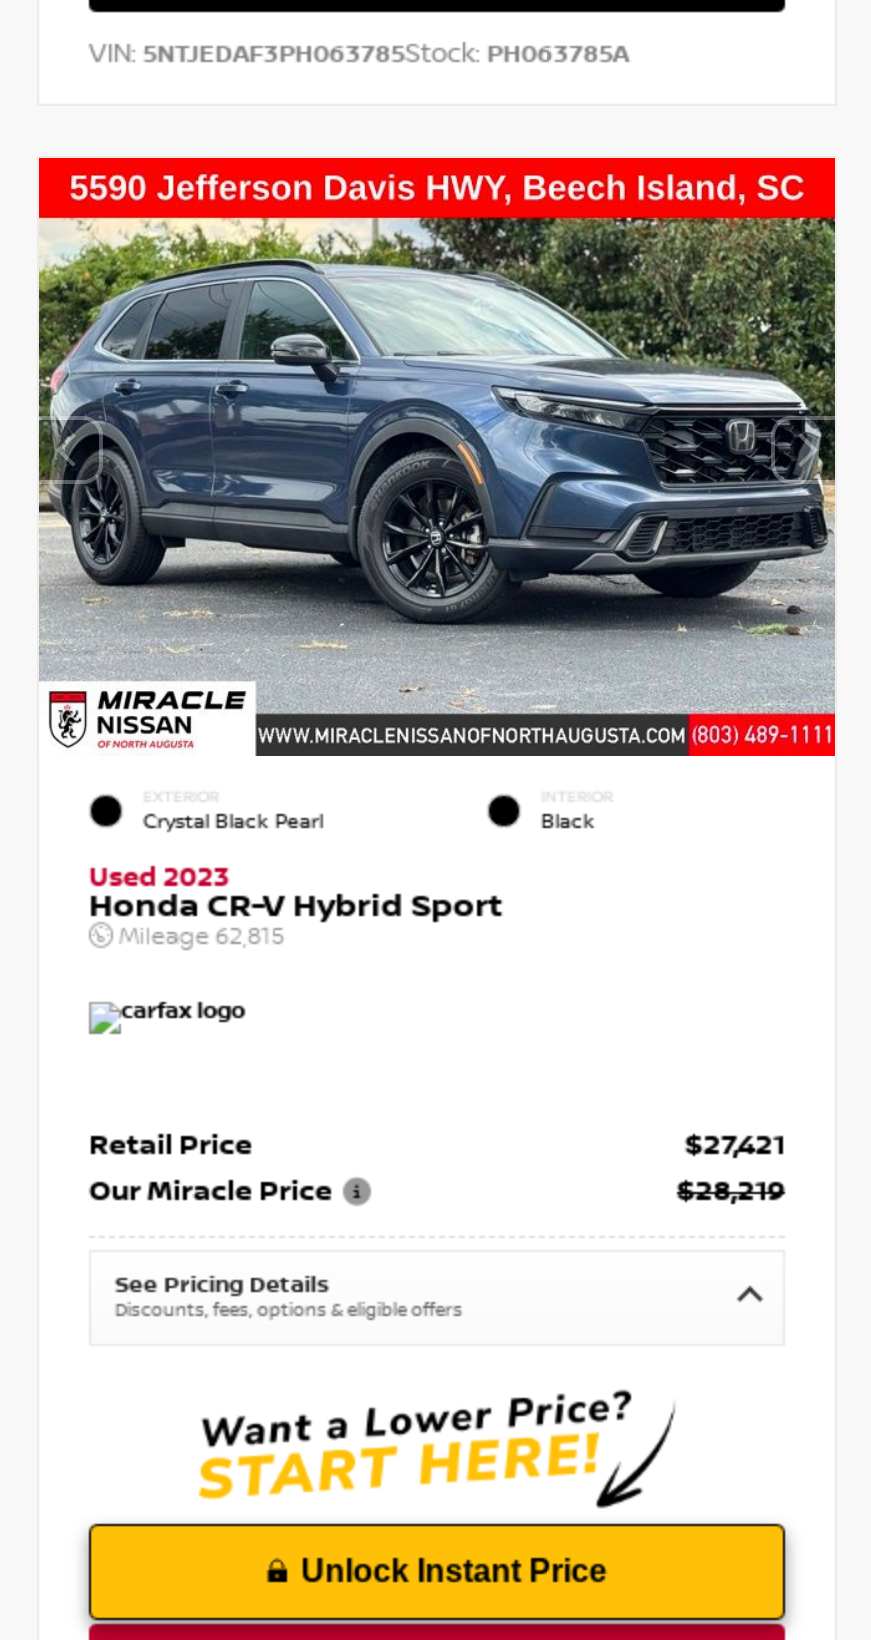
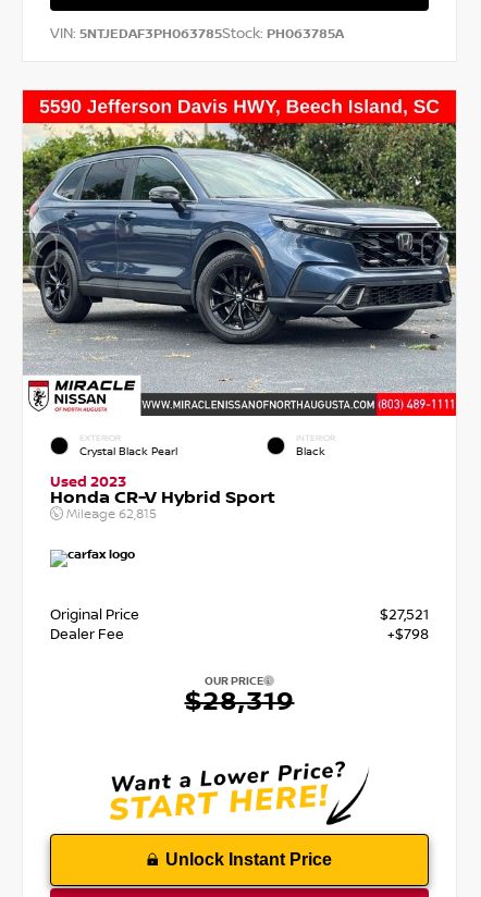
- Retail Price
- $27,421
- Our Miracle Price
- $28,219
+ Original Price
+ $27,521
+ Dealer Fee
+ +$798

- See Pricing Details
- Discounts, fees, options & eligible offers
+ OUR PRICE
+ $28,319
